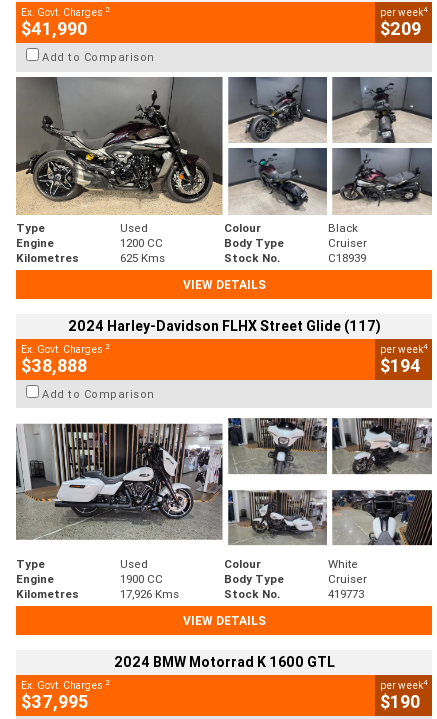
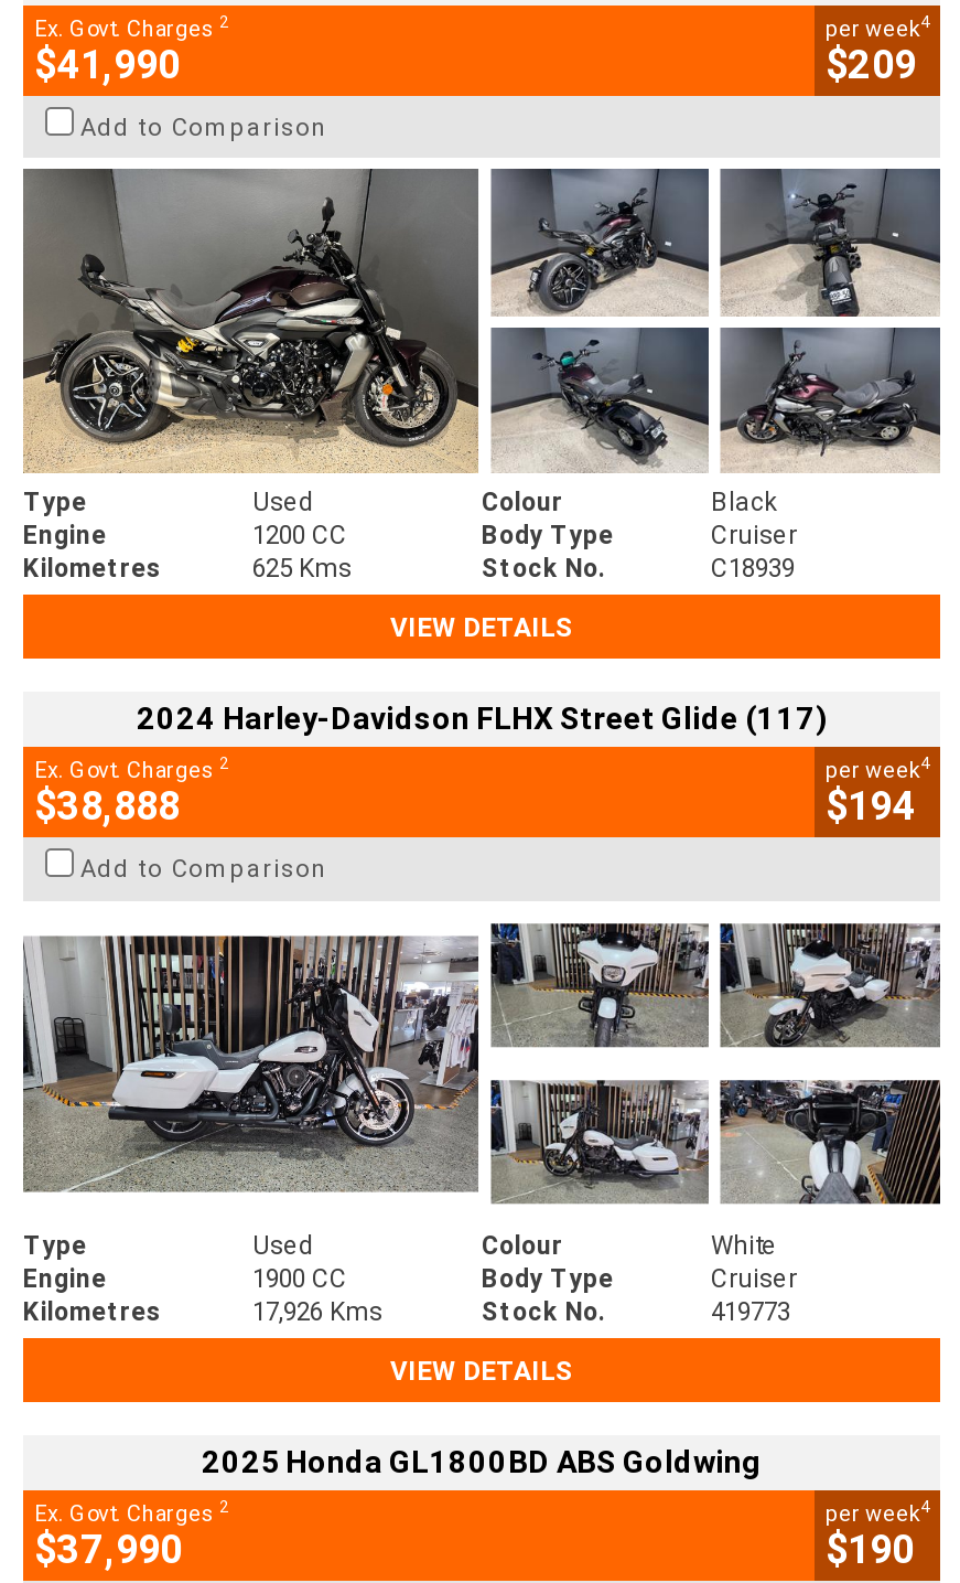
- 2024 BMW Motorrad K 1600 GTL
+ 2025 Honda GL1800BD ABS Goldwing

- $37,995
+ $37,990
